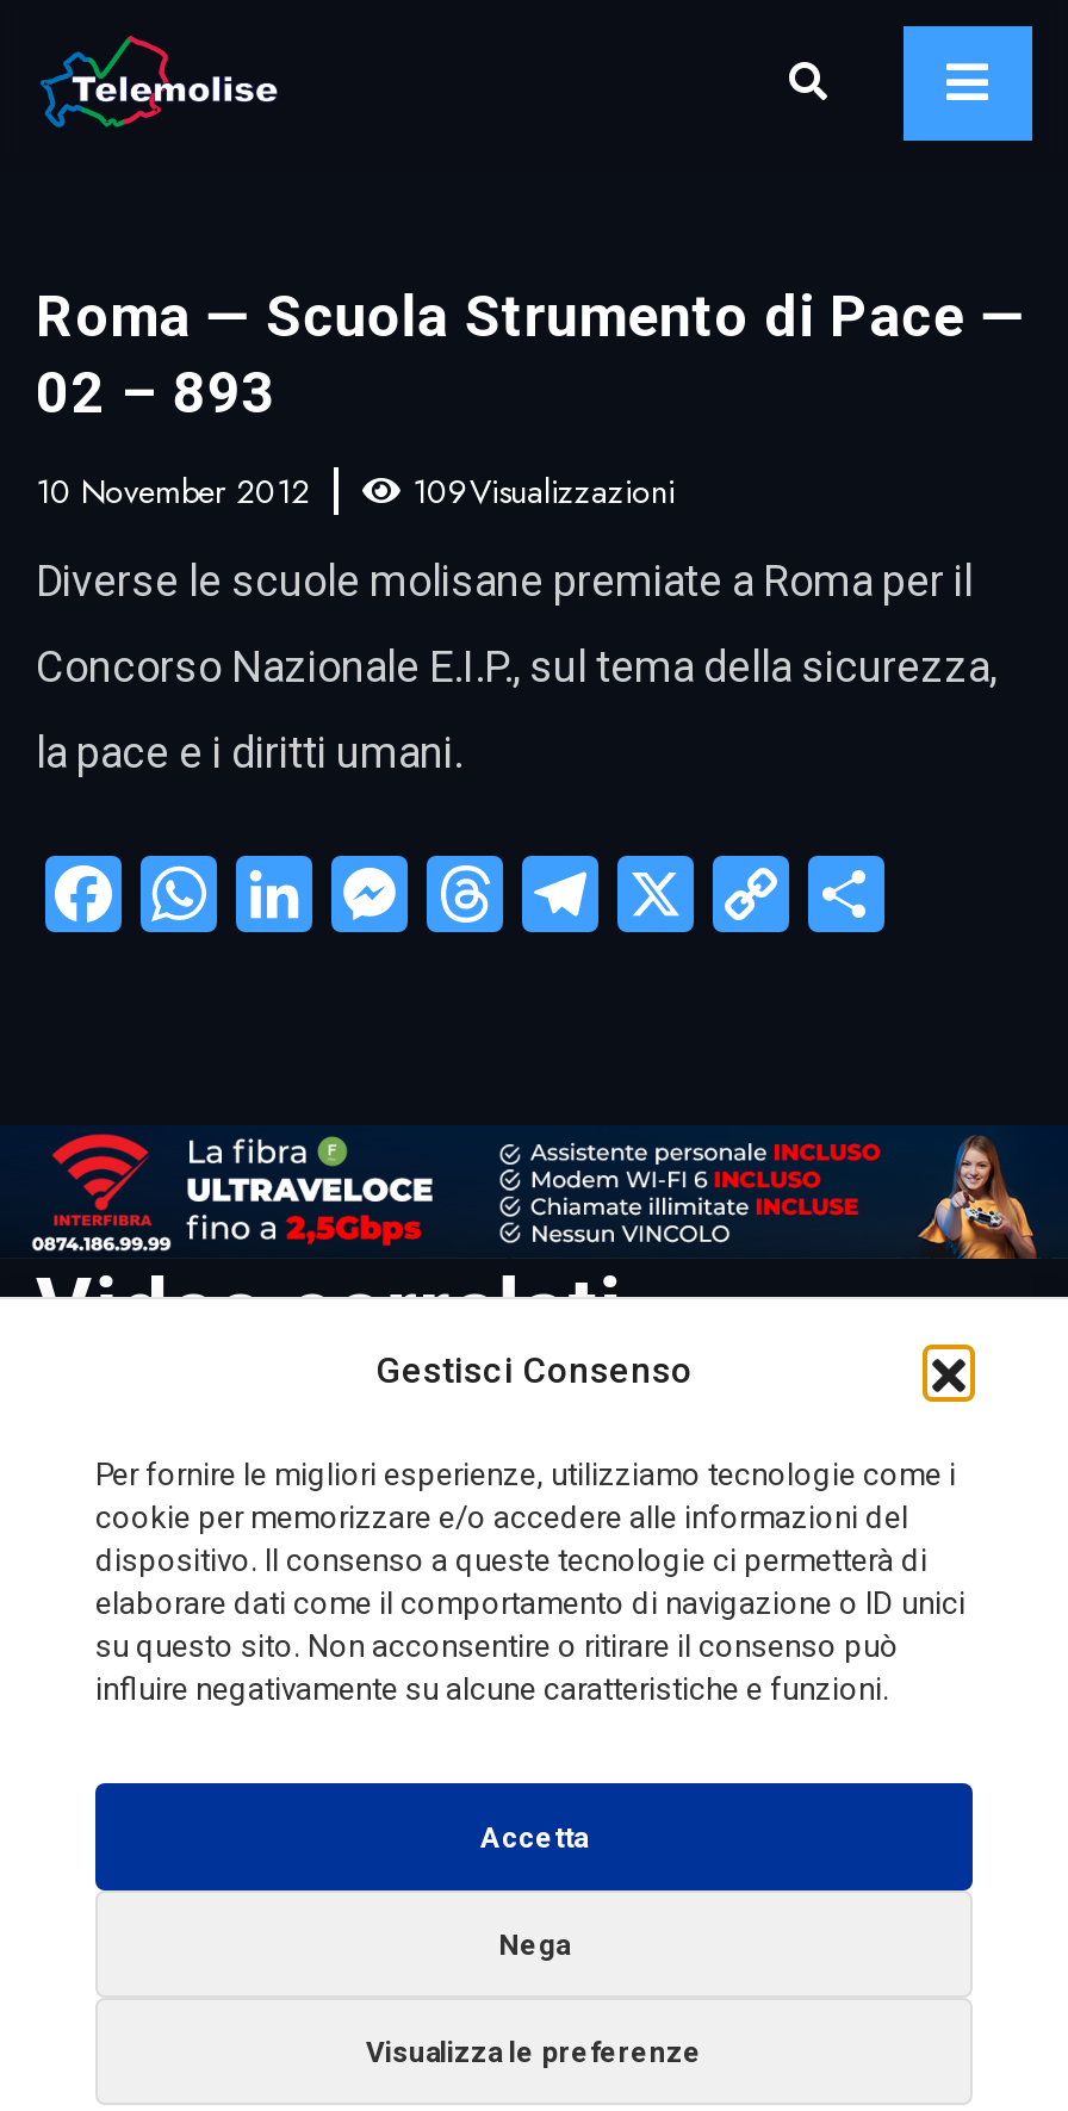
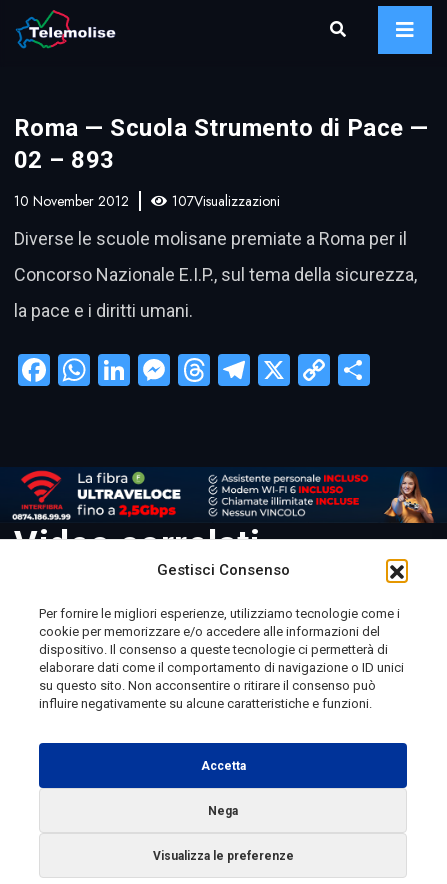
- 109Visualizzazioni
+ 107Visualizzazioni
